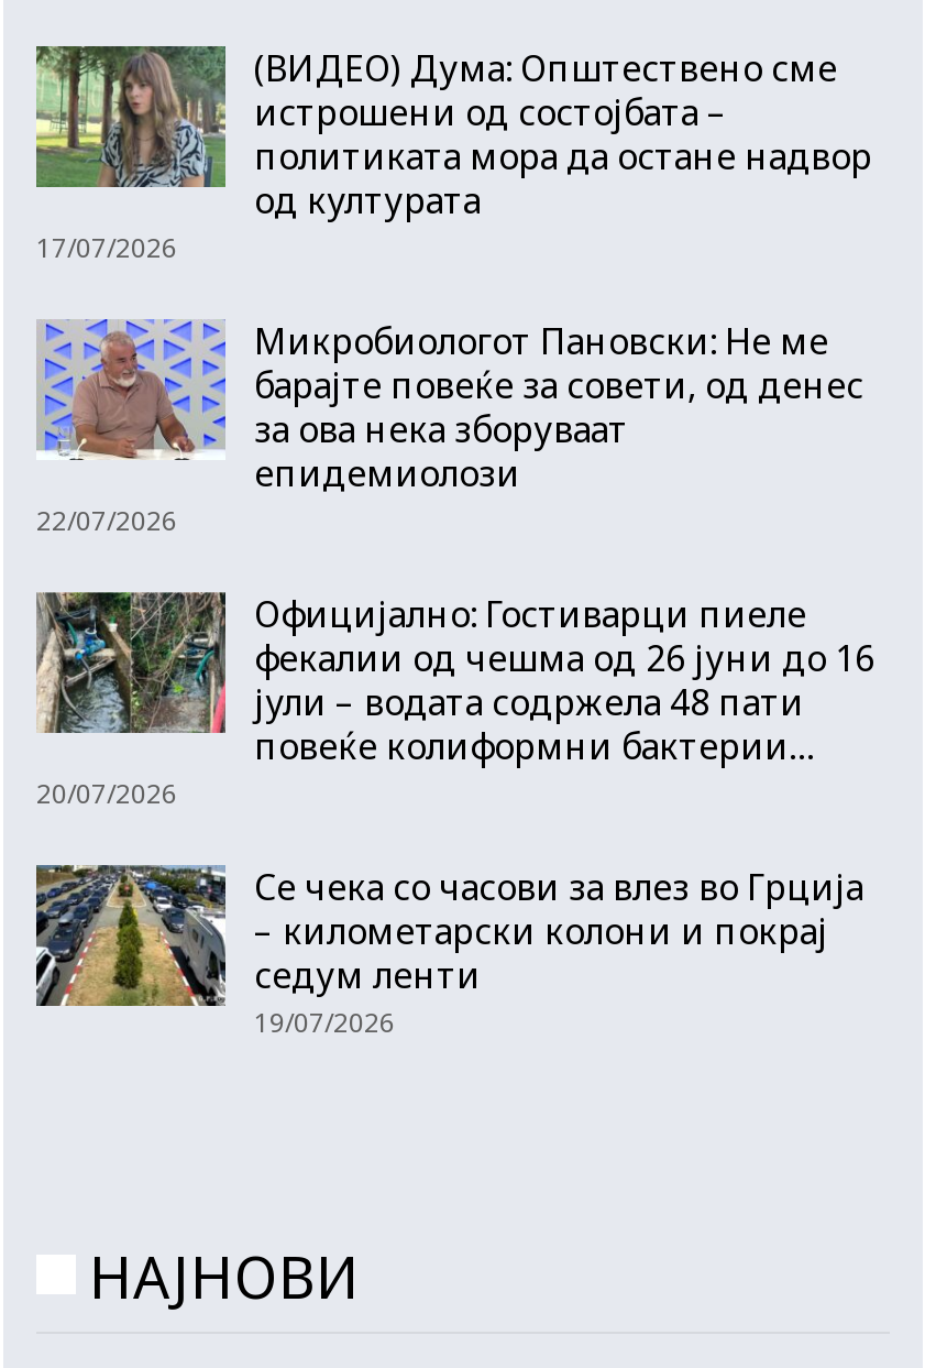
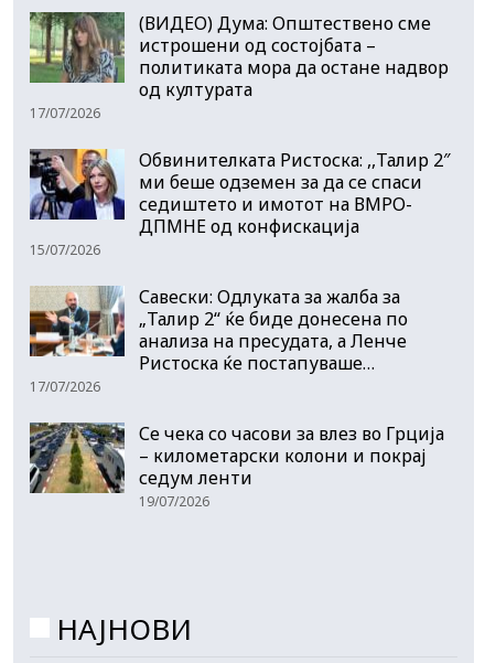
- [image]
- Микробиологот Пановски: Не ме
- барајте повеќе за совети, од денес
- за ова нека зборуваат
- епидемиолози
- 22/07/2026
+ [image]
+ Обвинителката Ристоска: ,,Талир 2″
+ ми беше одземен за да се спаси
+ седиштето и имотот на ВМРО-
+ ДПМНЕ од конфискација
+ 15/07/2026

- [image]
- Официјално: Гостиварци пиеле
- фекалии од чешма од 26 јуни до 16
- јули – водата содржела 48 пати
- повеќе колиформни бактерии…
- 20/07/2026
+ [image]
+ Савески: Одлуката за жалба за
+ „Талир 2“ ќе биде донесена по
+ анализа на пресудата, а Ленче
+ Ристоска ќе постапуваше…
+ 17/07/2026
